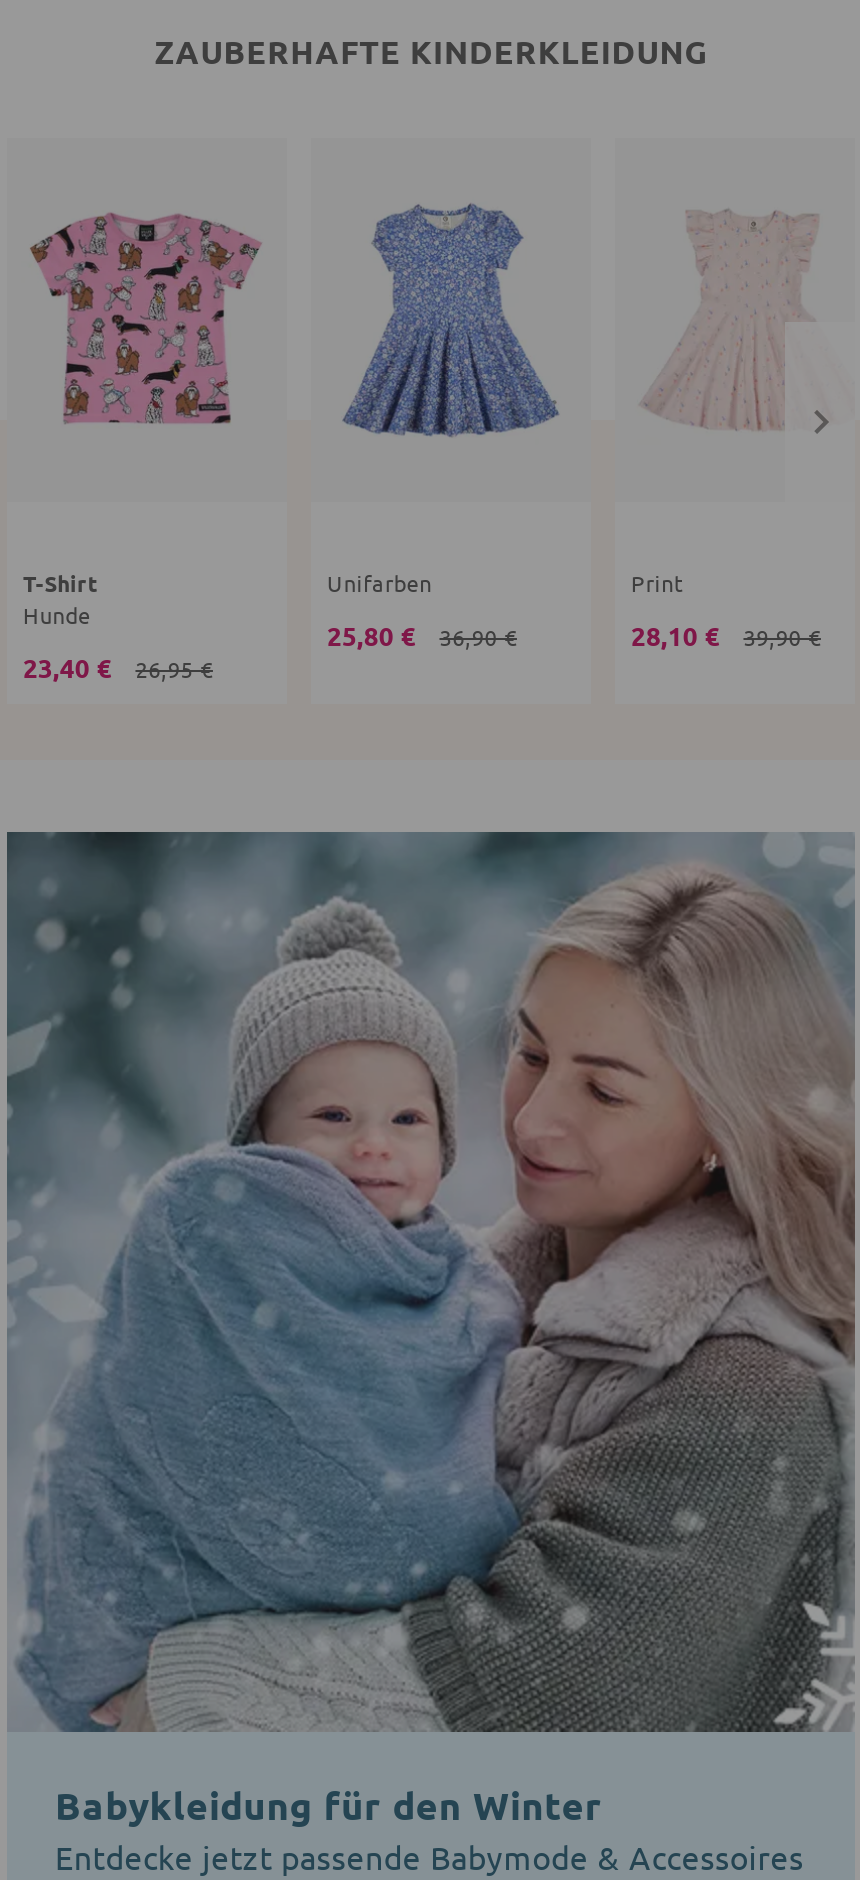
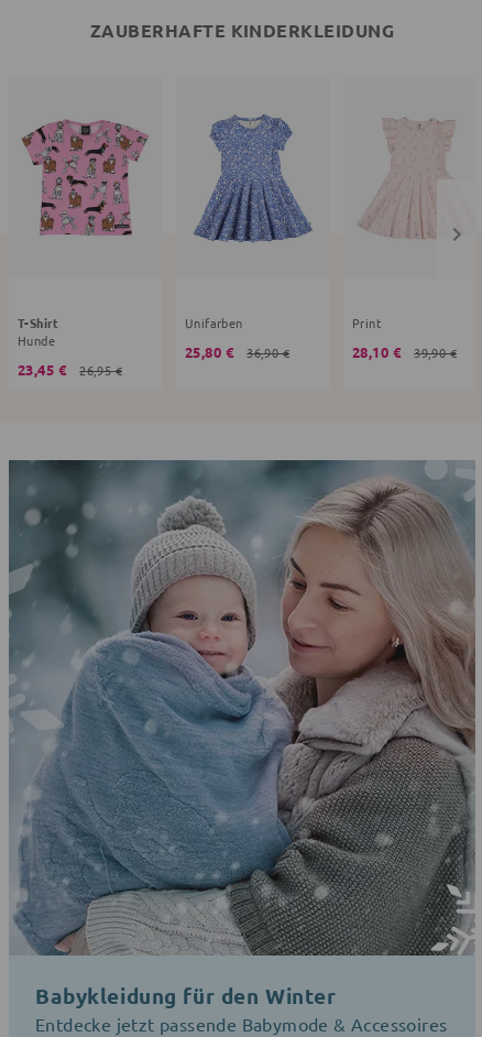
- 23,40 € 26,95 €
+ 23,45 € 26,95 €
